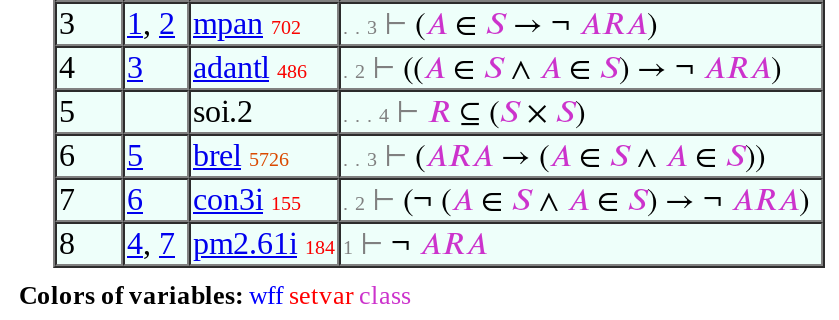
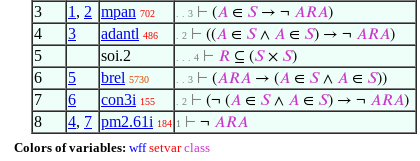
- brel 5726
+ brel 5730
